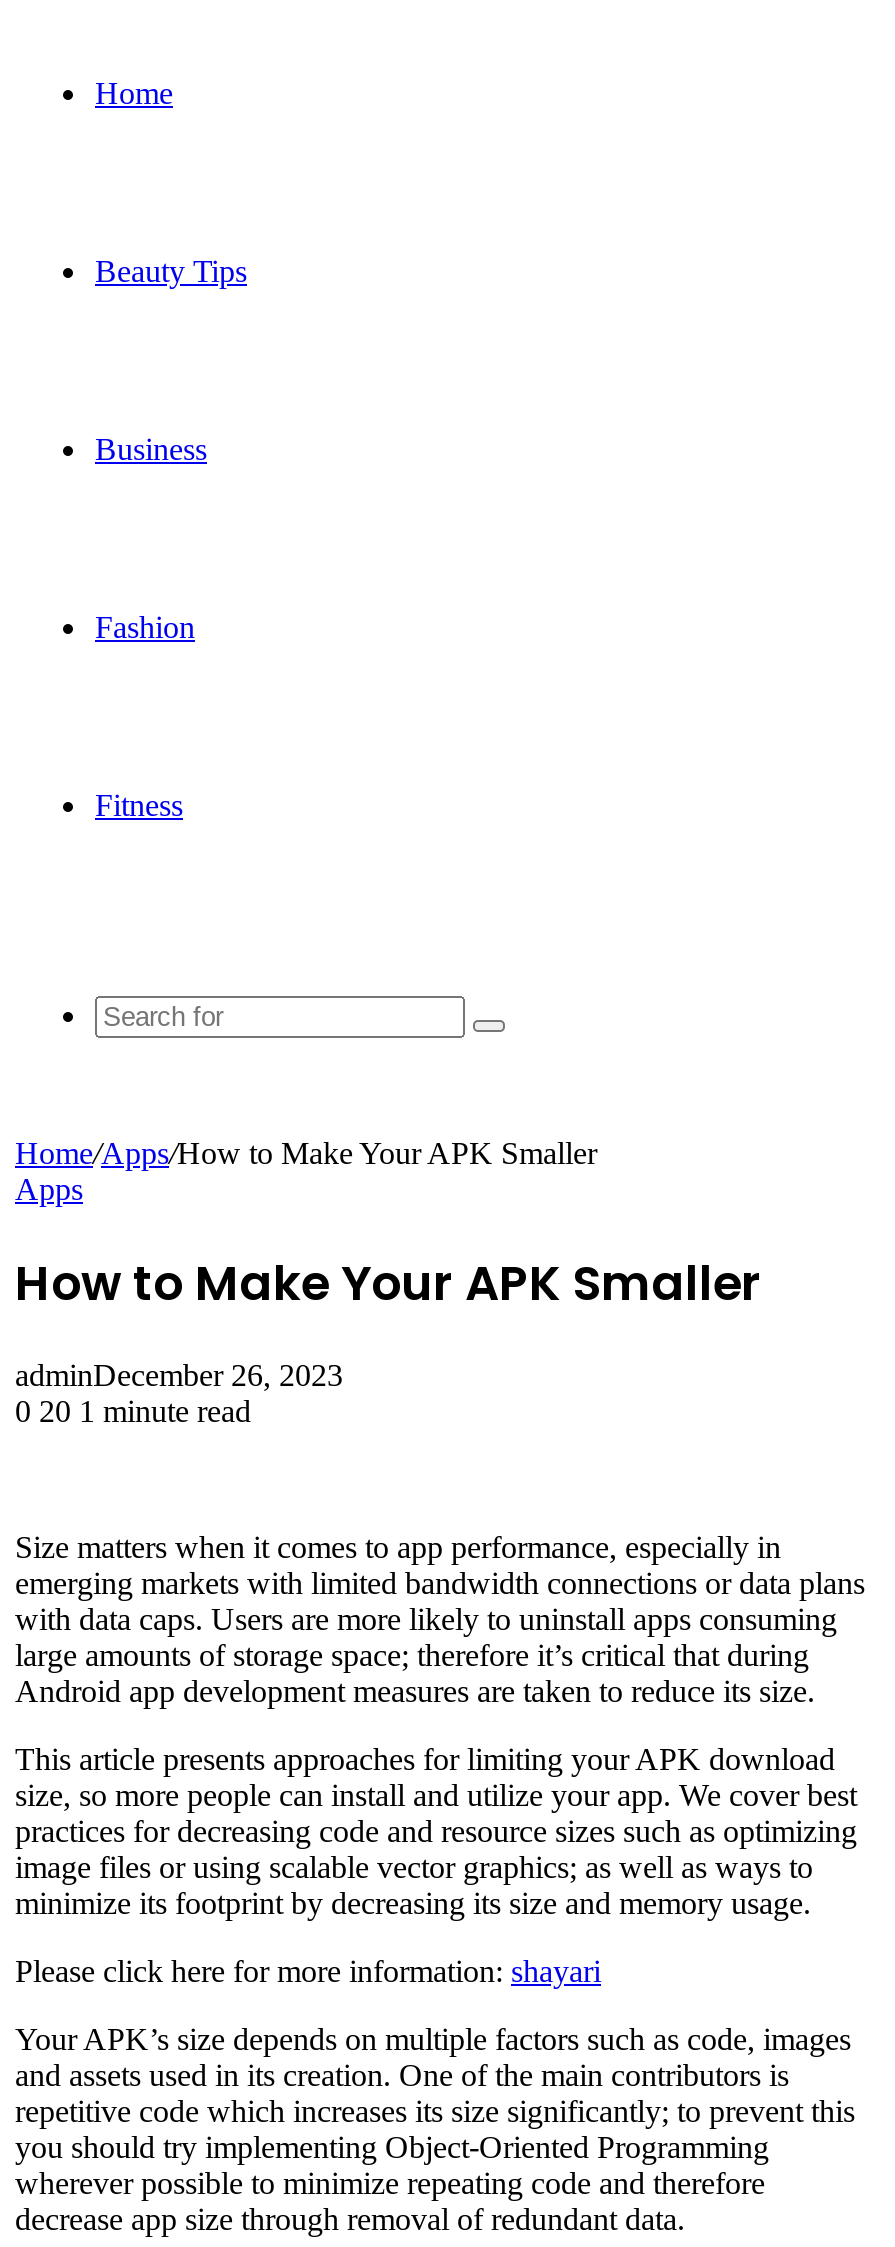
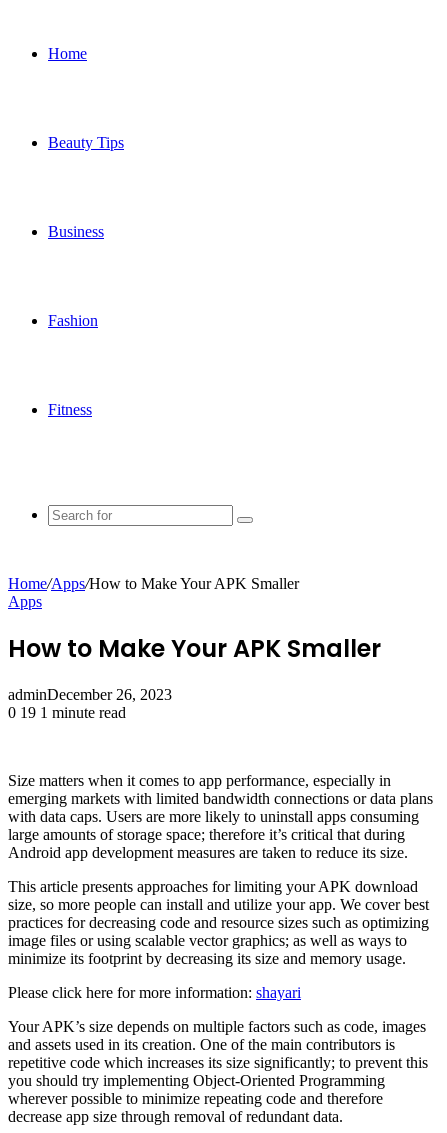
- 0 20 1 minute read
+ 0 19 1 minute read
